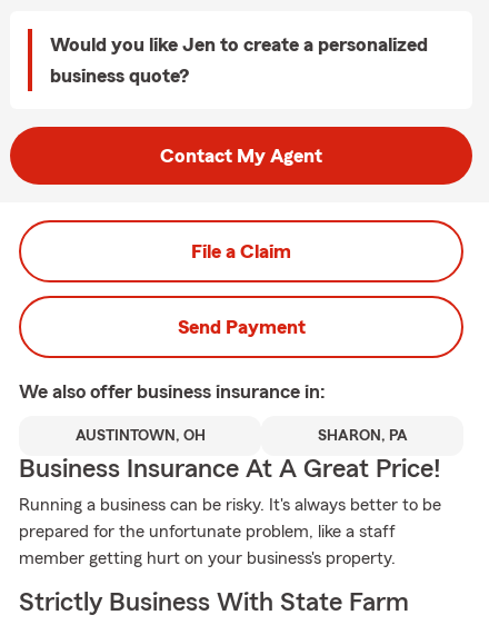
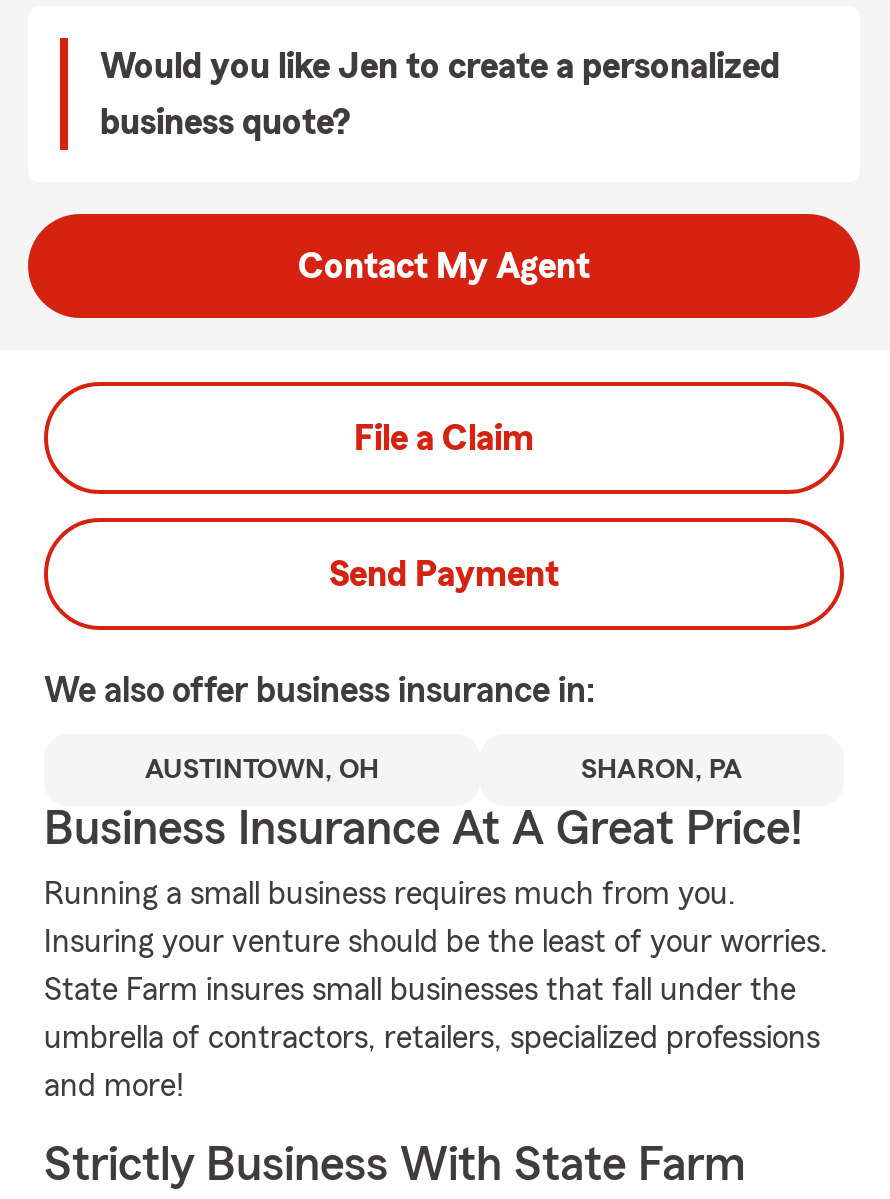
- Running a business can be risky. It's always better to be
- prepared for the unfortunate problem, like a staff
- member getting hurt on your business's property.
+ Running a small business requires much from you.
+ Insuring your venture should be the least of your worries.
+ State Farm insures small businesses that fall under the
+ umbrella of contractors, retailers, specialized professions
+ and more!
